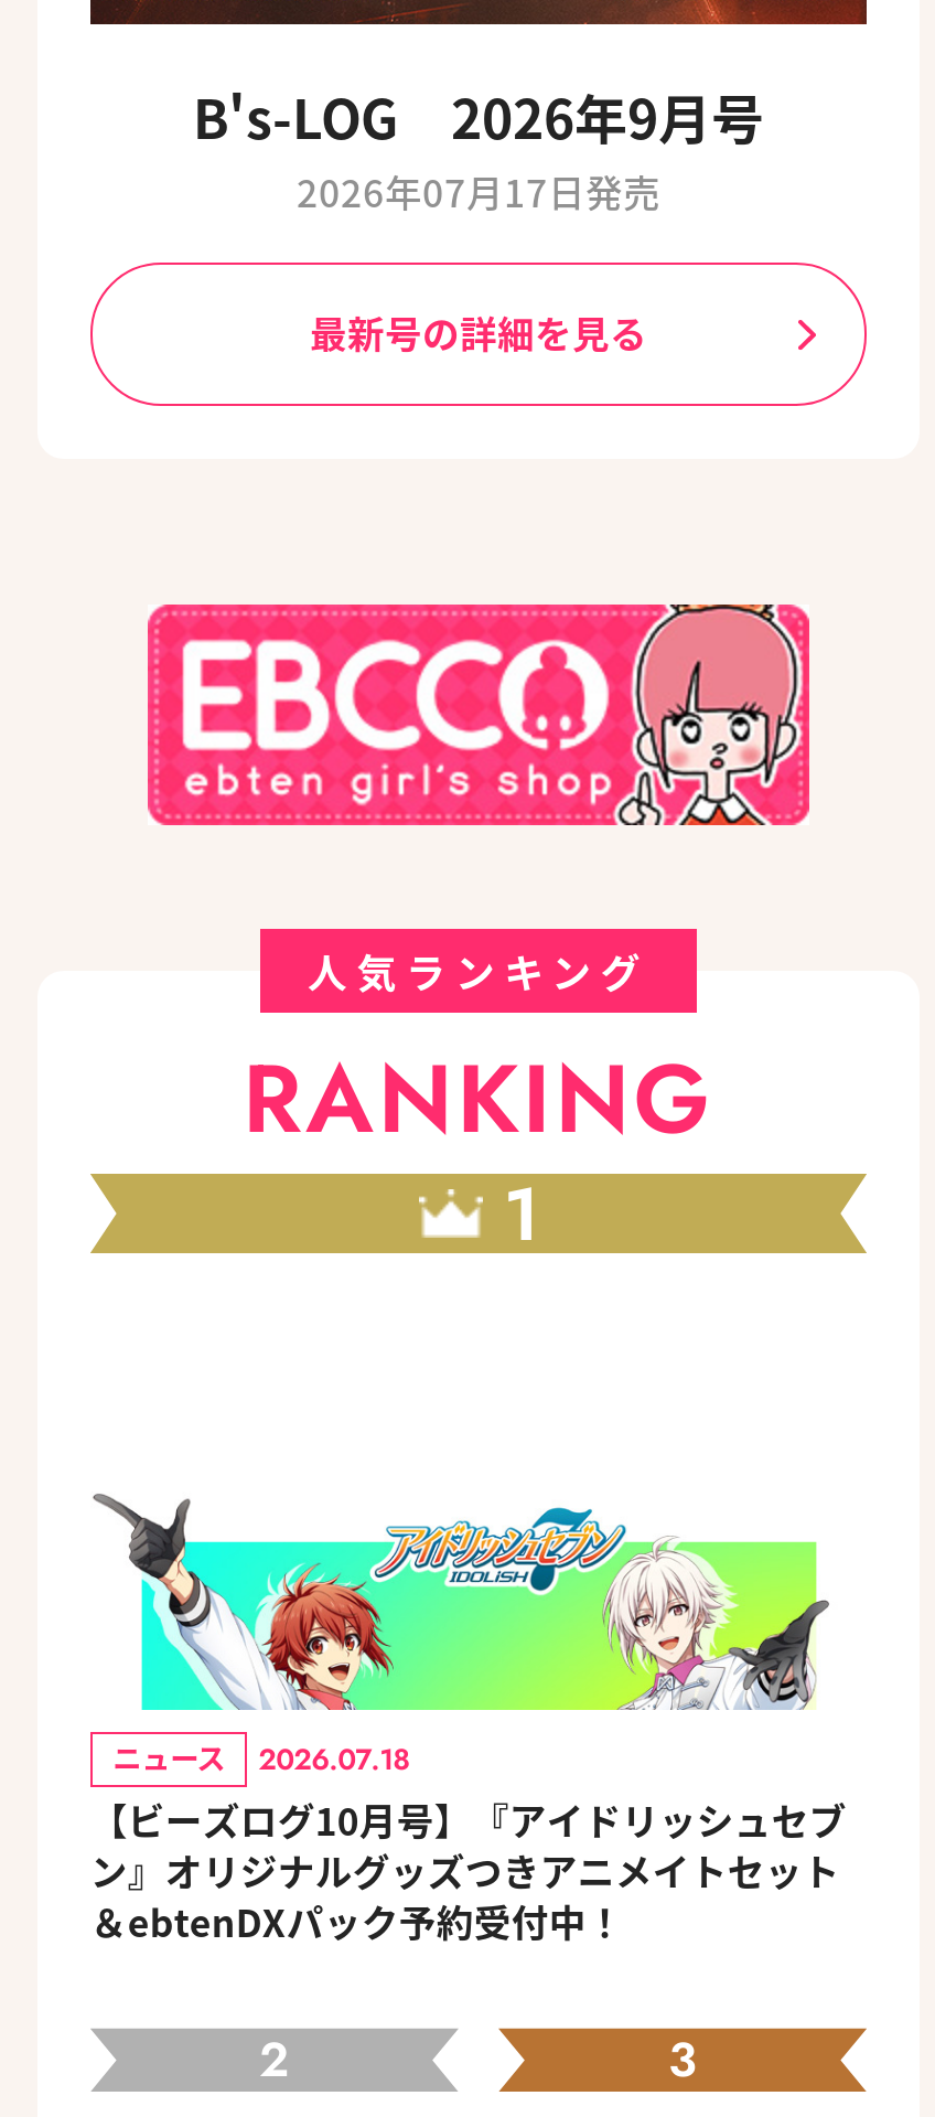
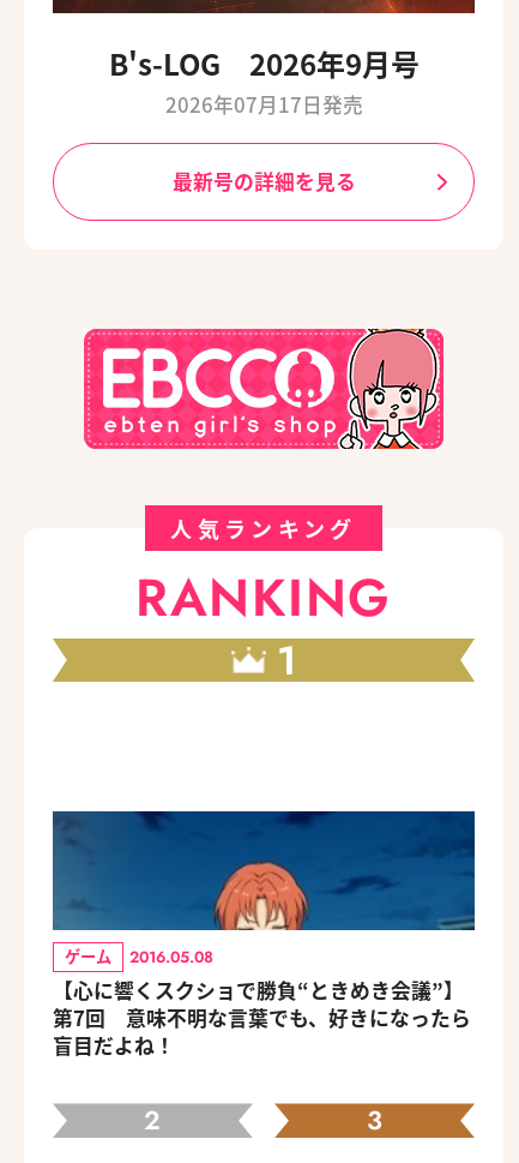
- [image]
- ニュース
- 2026.07.18
- 【ビーズログ10月号】『アイドリッシュセブ
- ン』オリジナルグッズつきアニメイトセット
- ＆ebtenDXパック予約受付中！
+ [image]
+ ゲーム
+ 2016.05.08
+ 【心に響くスクショで勝負“ときめき会議”】
+ 第7回 意味不明な言葉でも、好きになったら
+ 盲目だよね！
